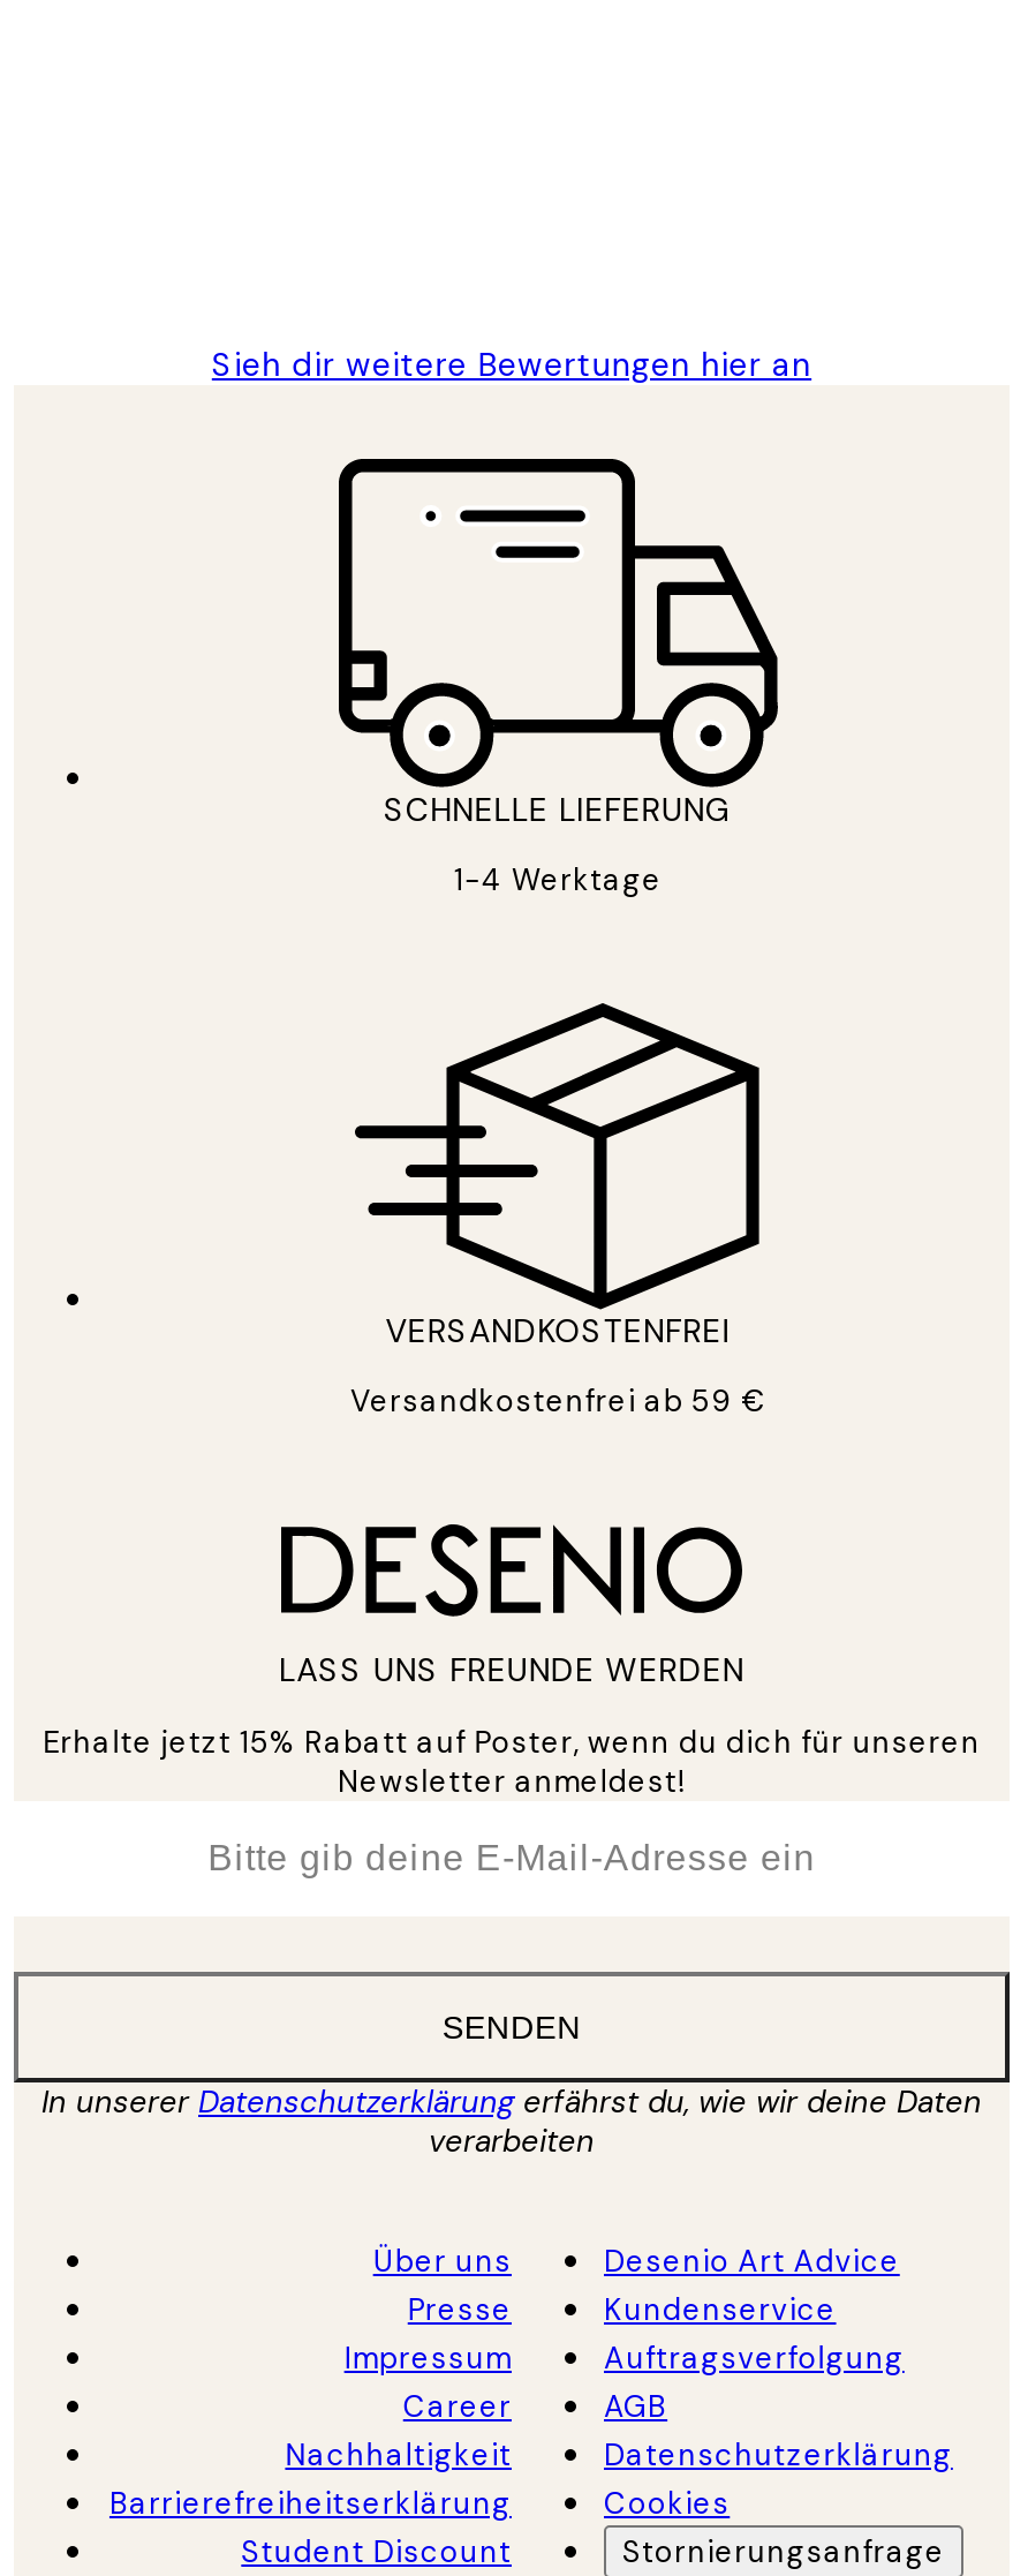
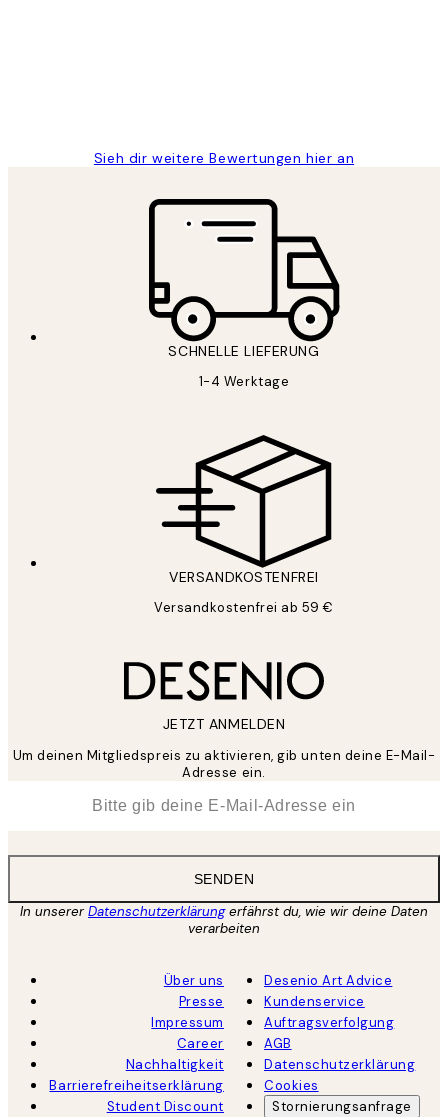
- LASS UNS FREUNDE WERDEN
+ JETZT ANMELDEN

- Erhalte jetzt 15% Rabatt auf Poster, wenn du dich für unseren
- Newsletter anmeldest!
+ Um deinen Mitgliedspreis zu aktivieren, gib unten deine E-Mail-
+ Adresse ein.
